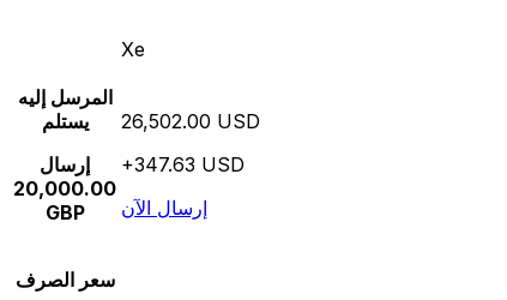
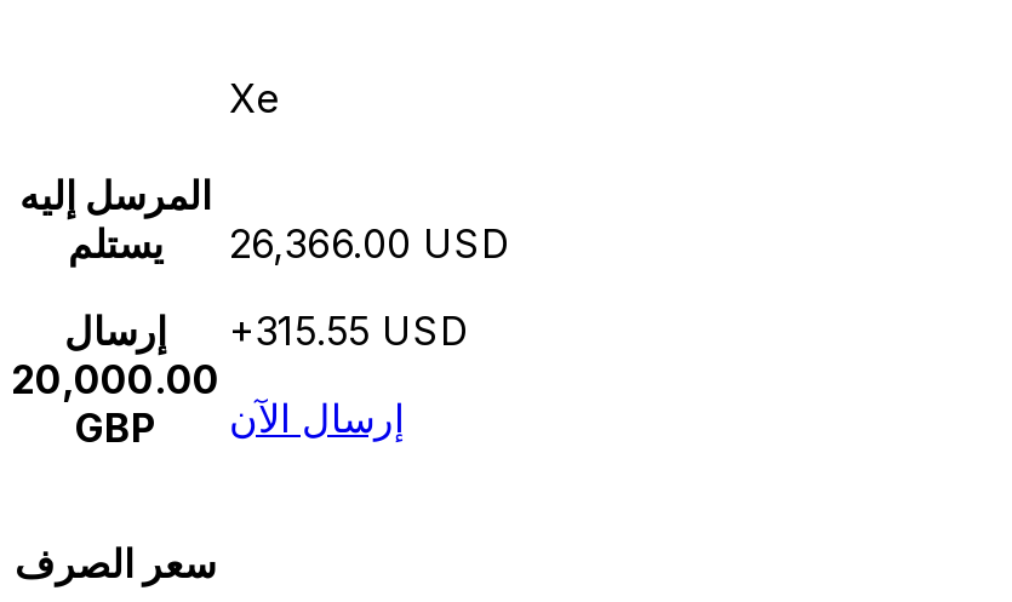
- 26,502.00 USD
+ 26,366.00 USD

- +347.63 USD إرسال
+ +315.55 USD إرسال
